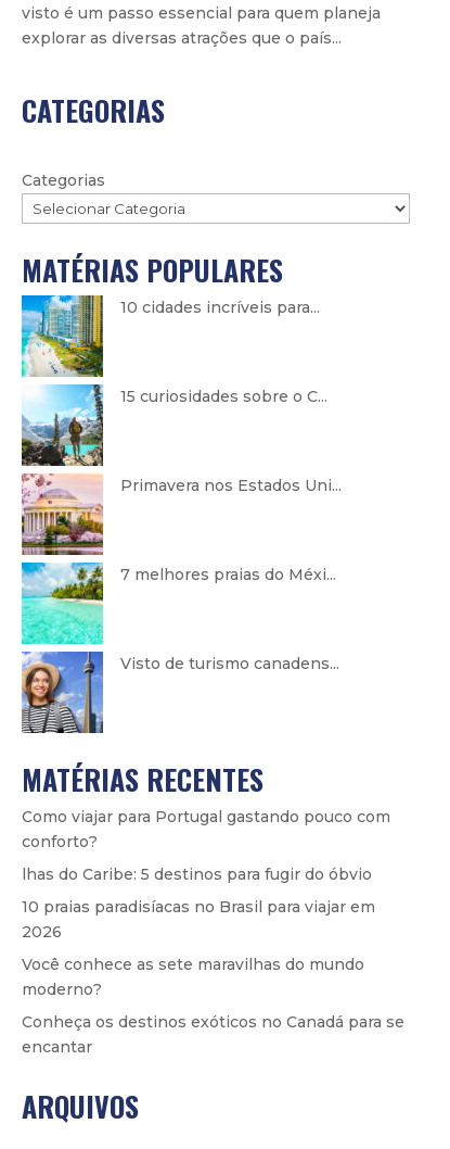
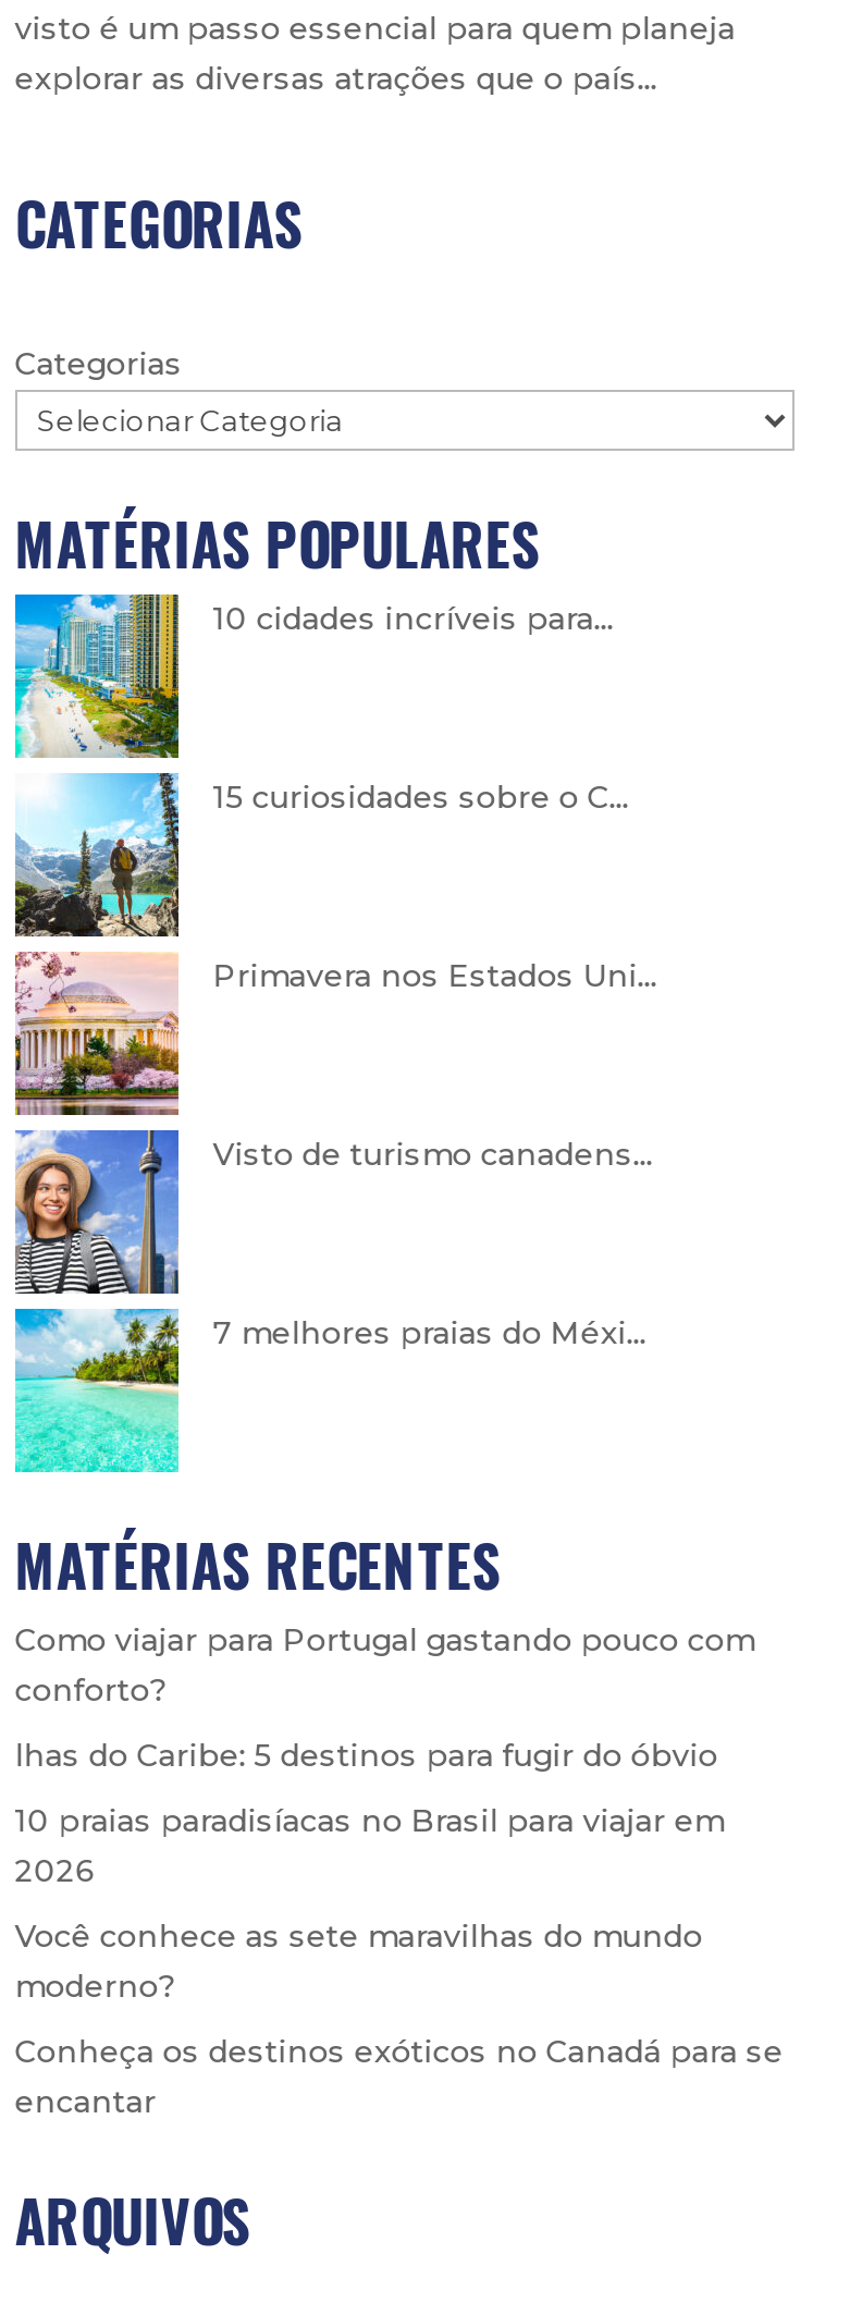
moved down: 7 melhores praias do Méxi...

moved up: [image] | Visto de turismo canadens...
